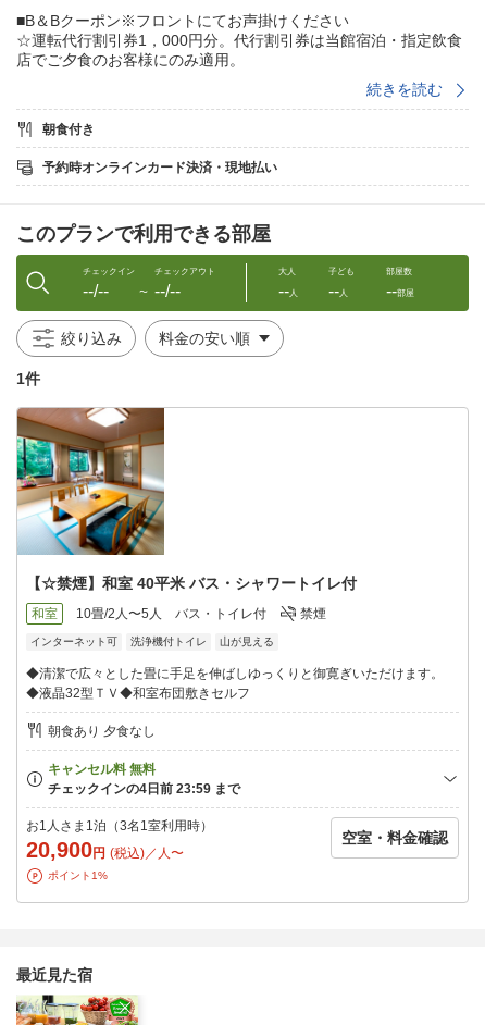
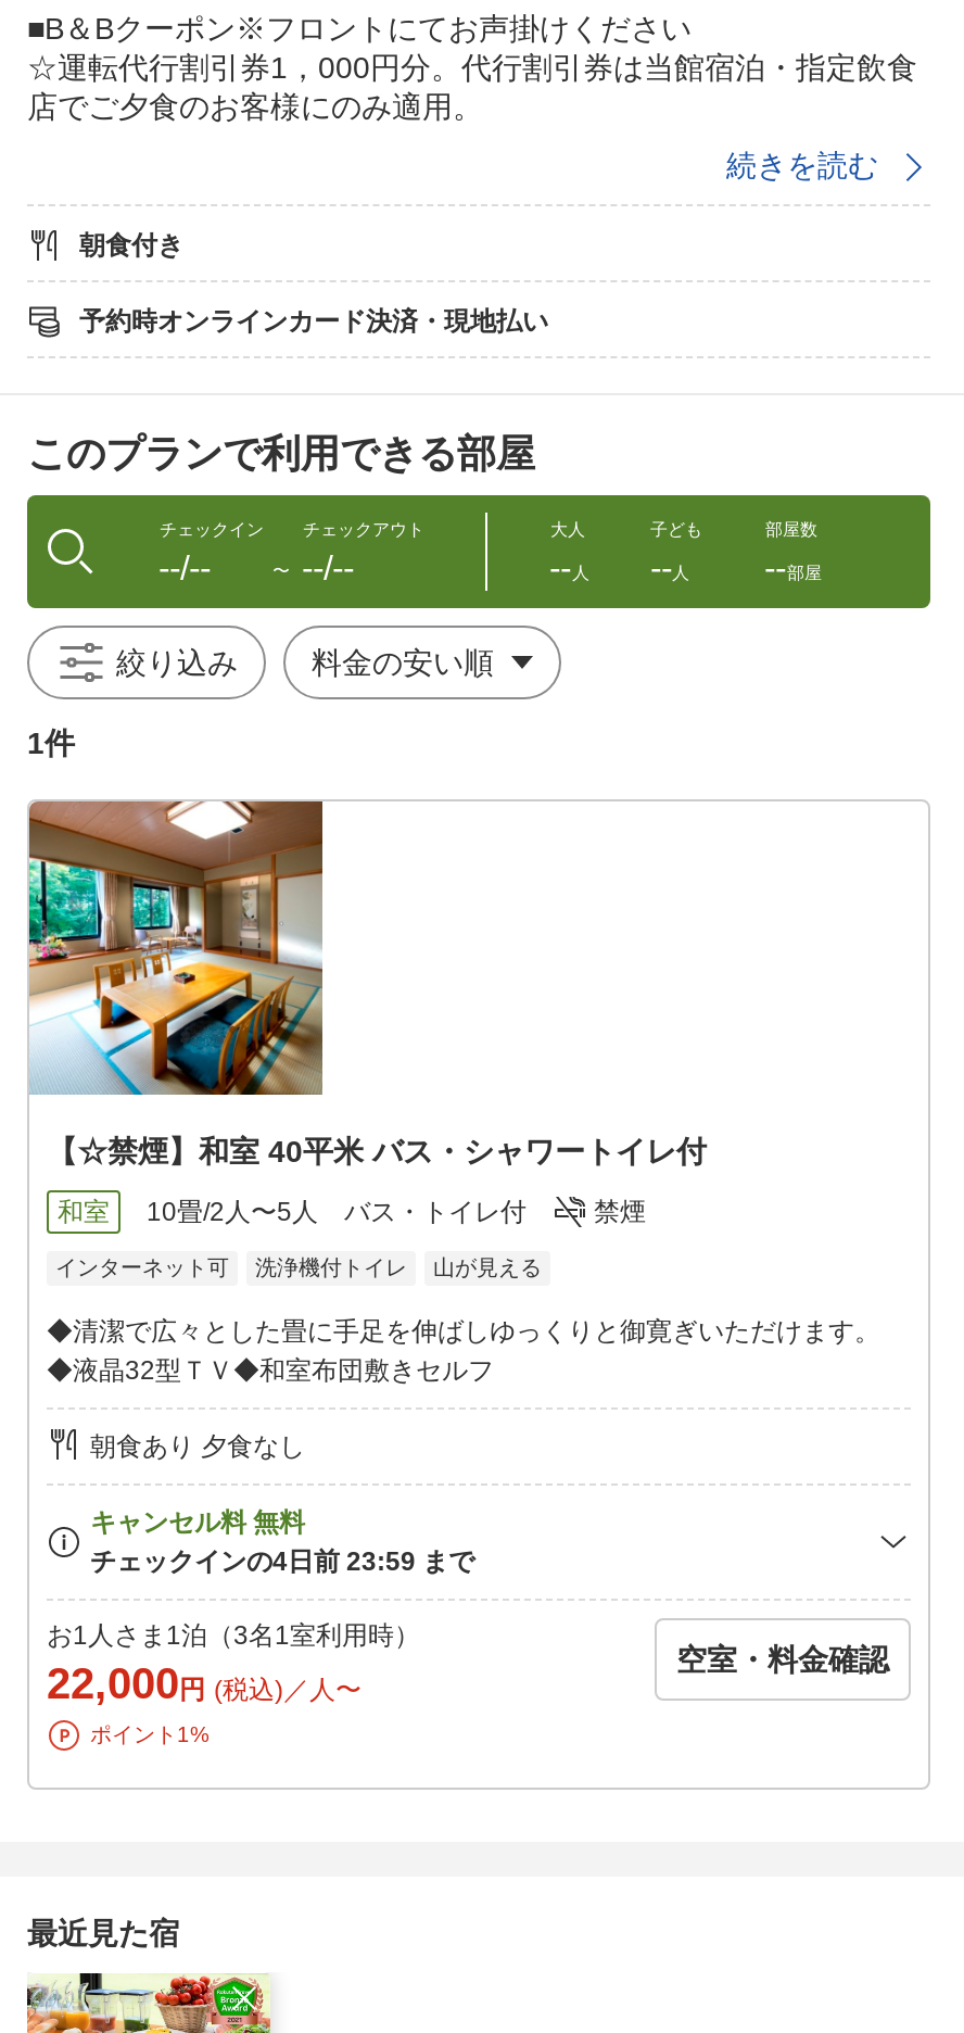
- 20,900円 (税込)／人〜
+ 22,000円 (税込)／人〜
